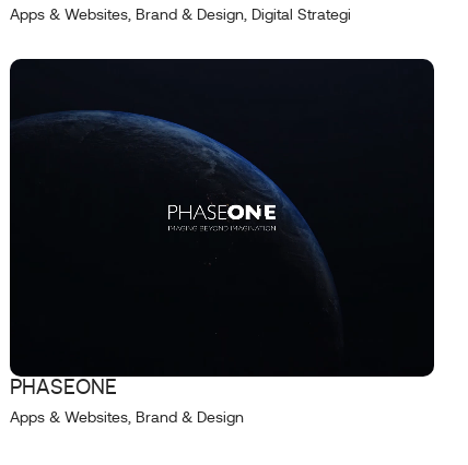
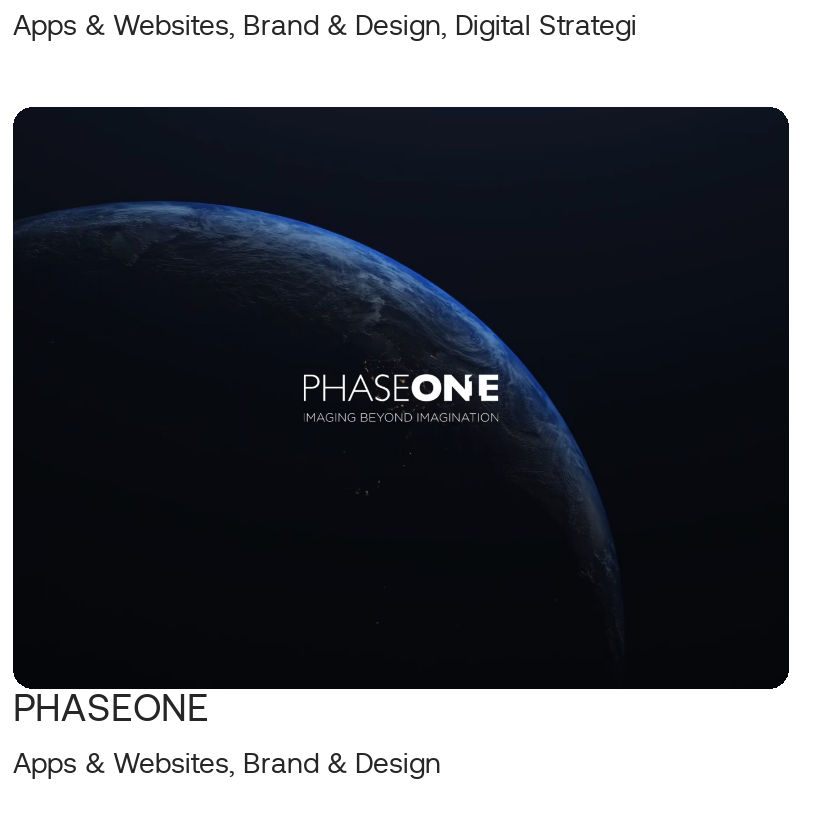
- [image]
+ [image]
